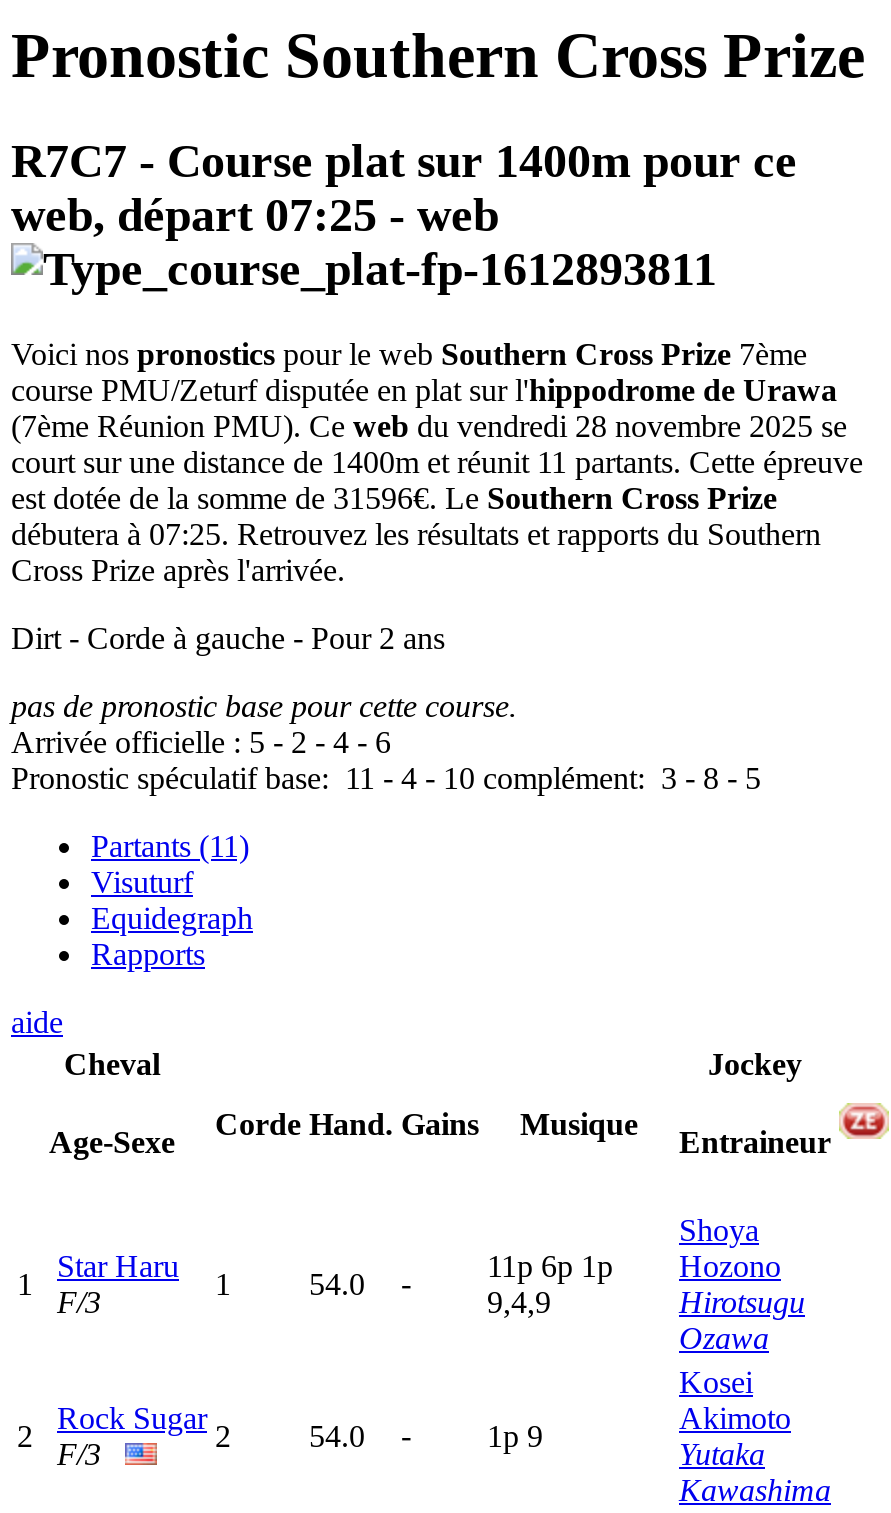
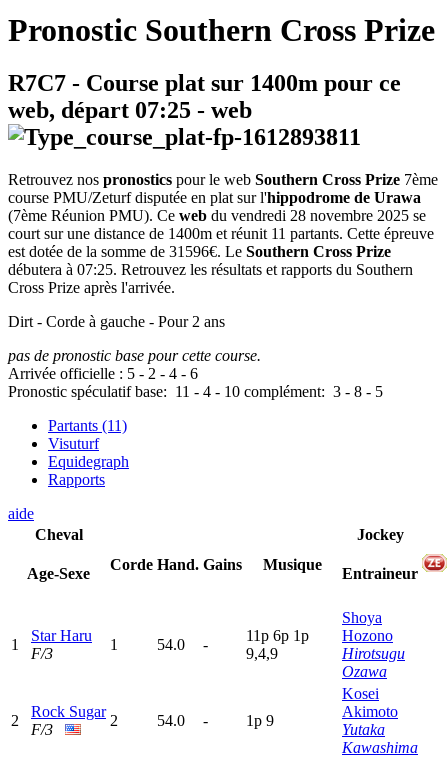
- Voici nos pronostics pour le web Southern Cross Prize 7ème
+ Retrouvez nos pronostics pour le web Southern Cross Prize 7ème
